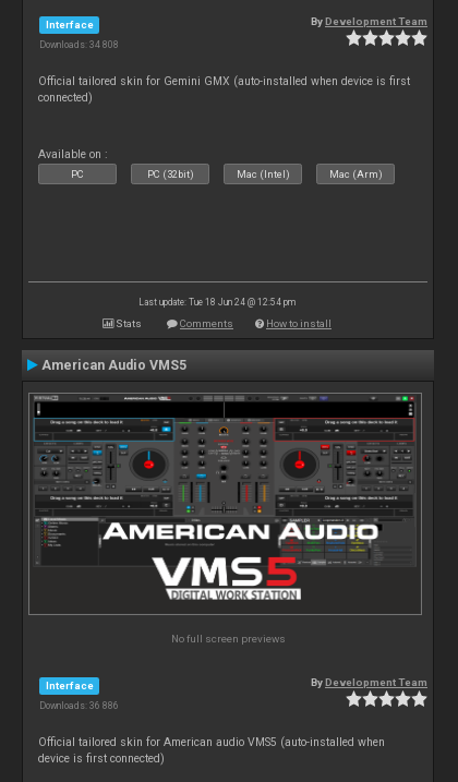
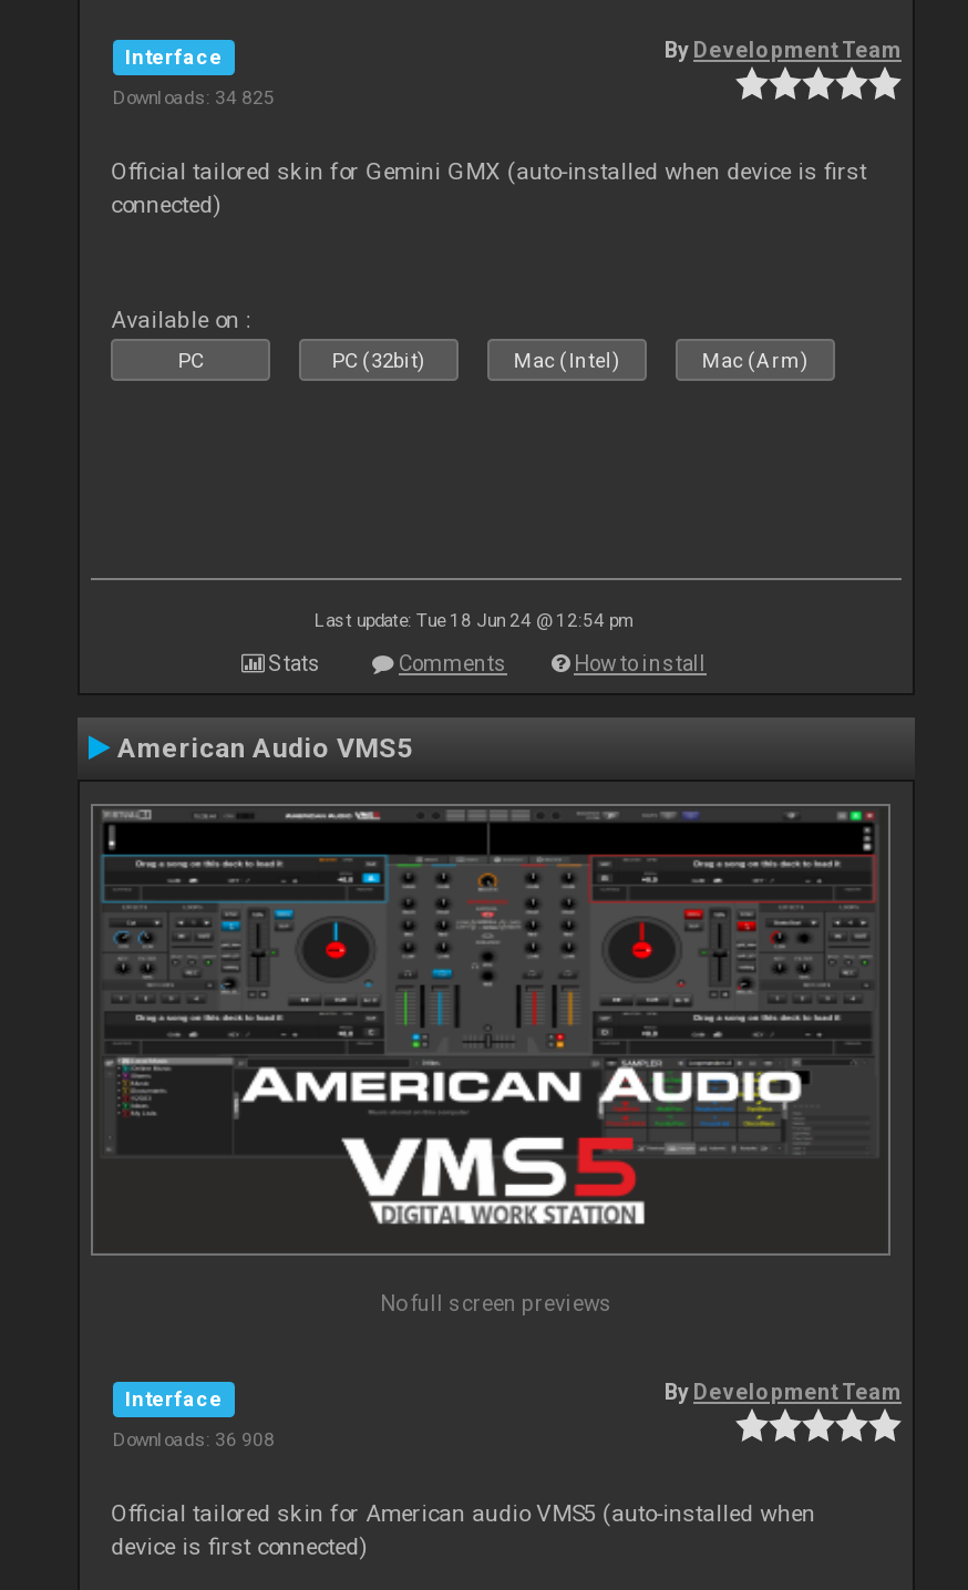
- Downloads: 34 808
+ Downloads: 34 825

- Downloads: 36 886
+ Downloads: 36 908
